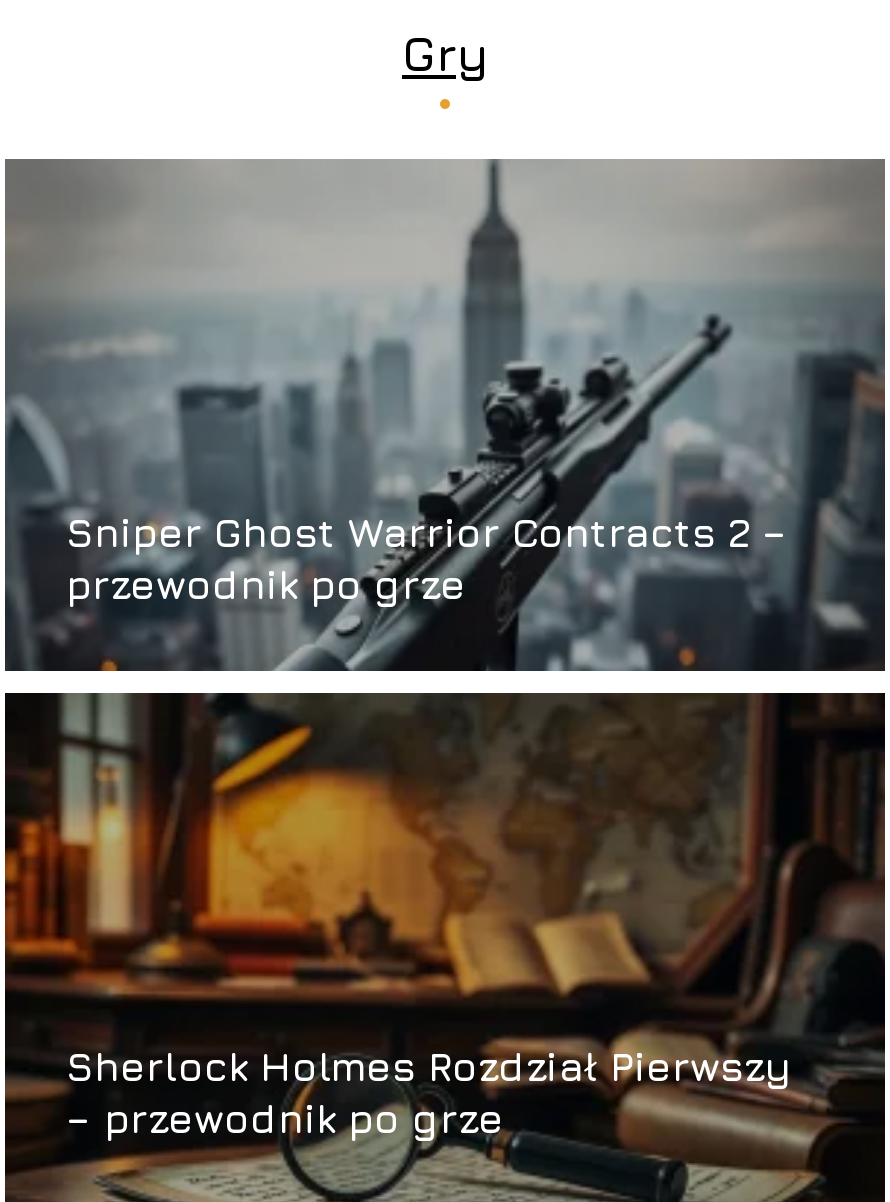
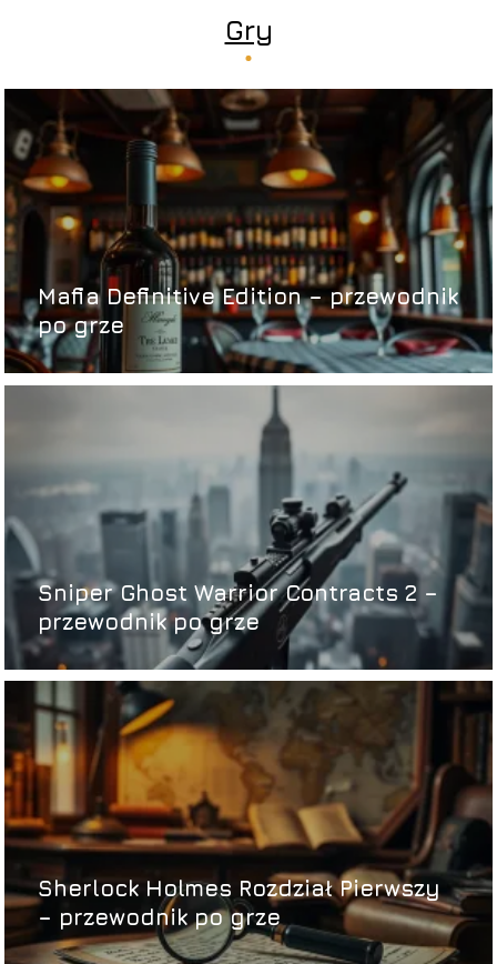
+ [image]
+ Mafia Definitive Edition – przewodnik
+ po grze
